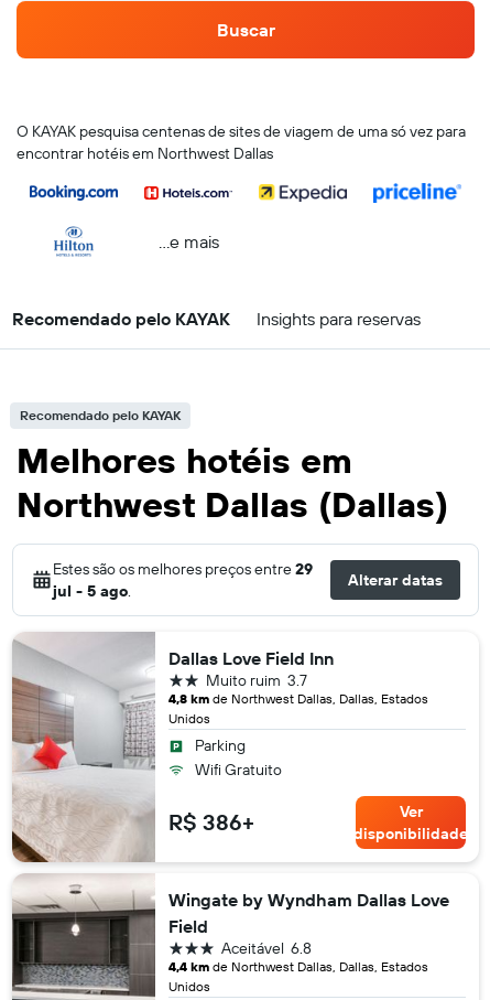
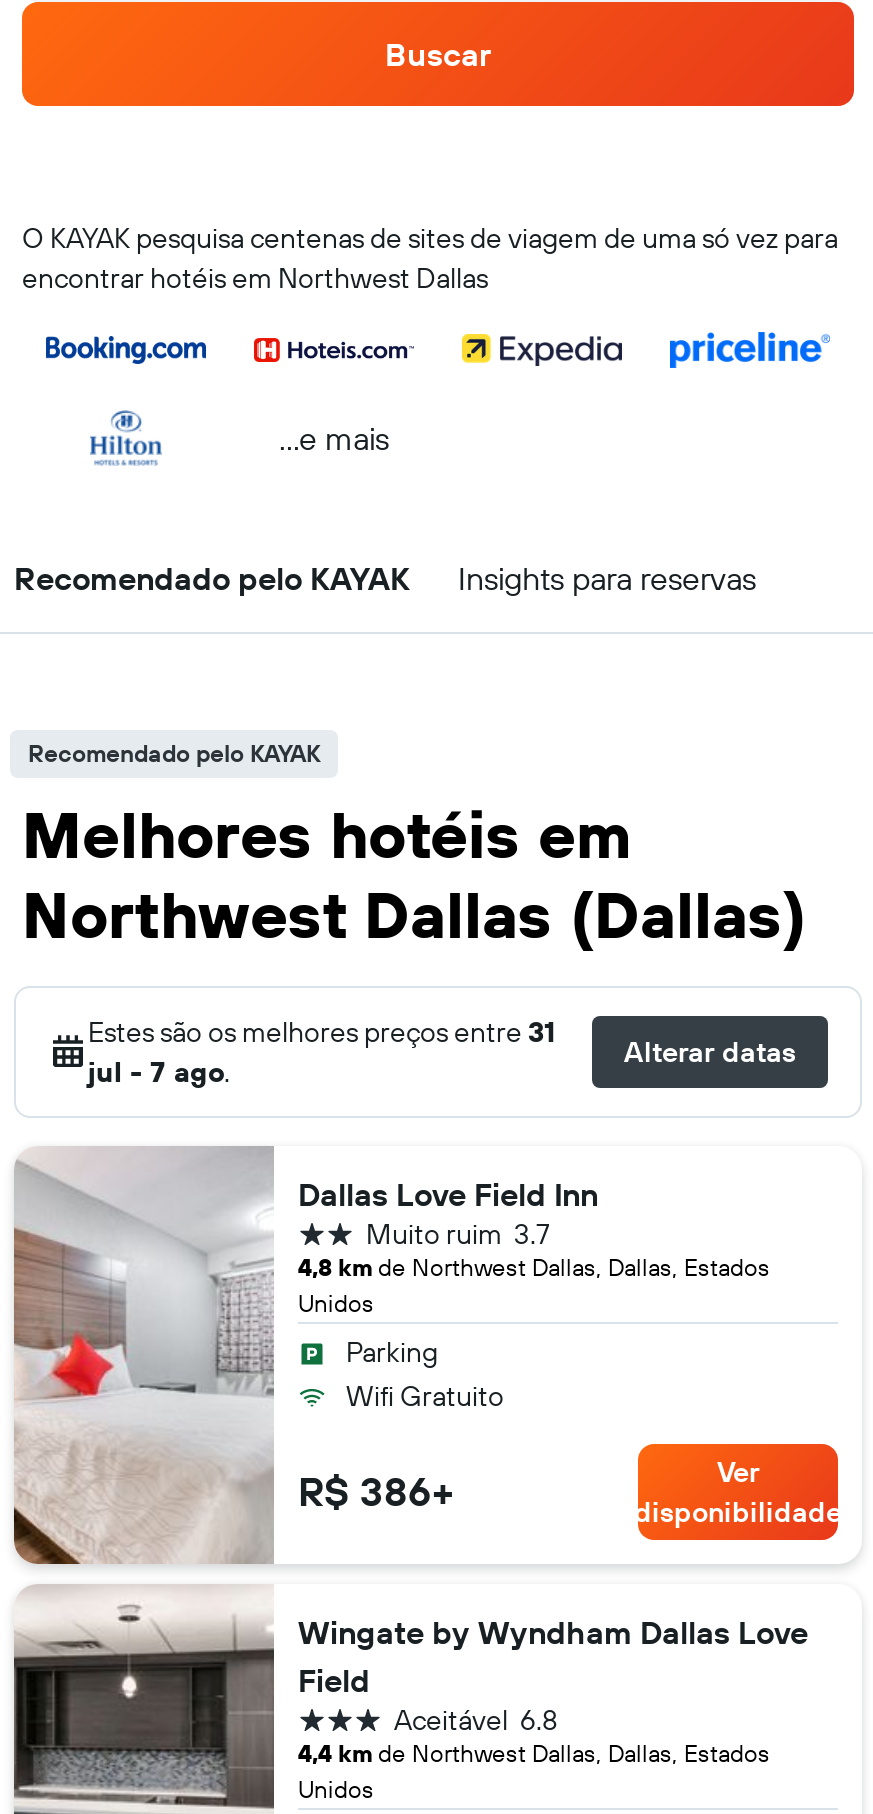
- Estes são os melhores preços entre 29
+ Estes são os melhores preços entre 31

- jul - 5 ago.
+ jul - 7 ago.
